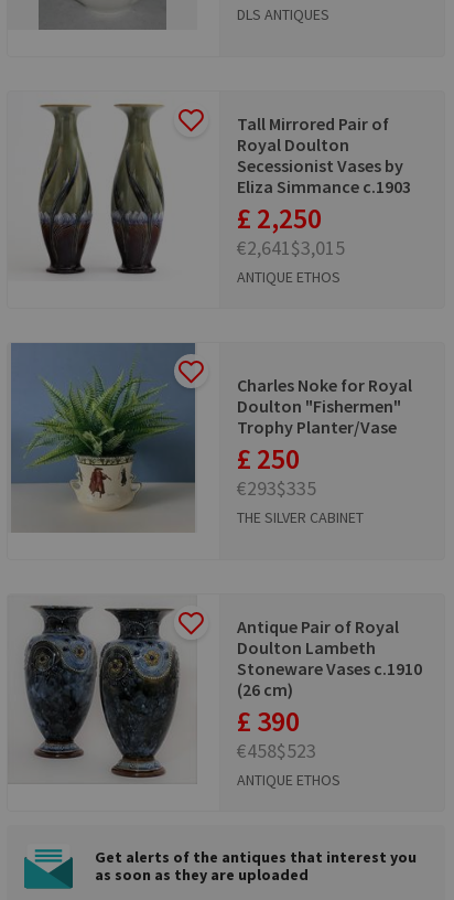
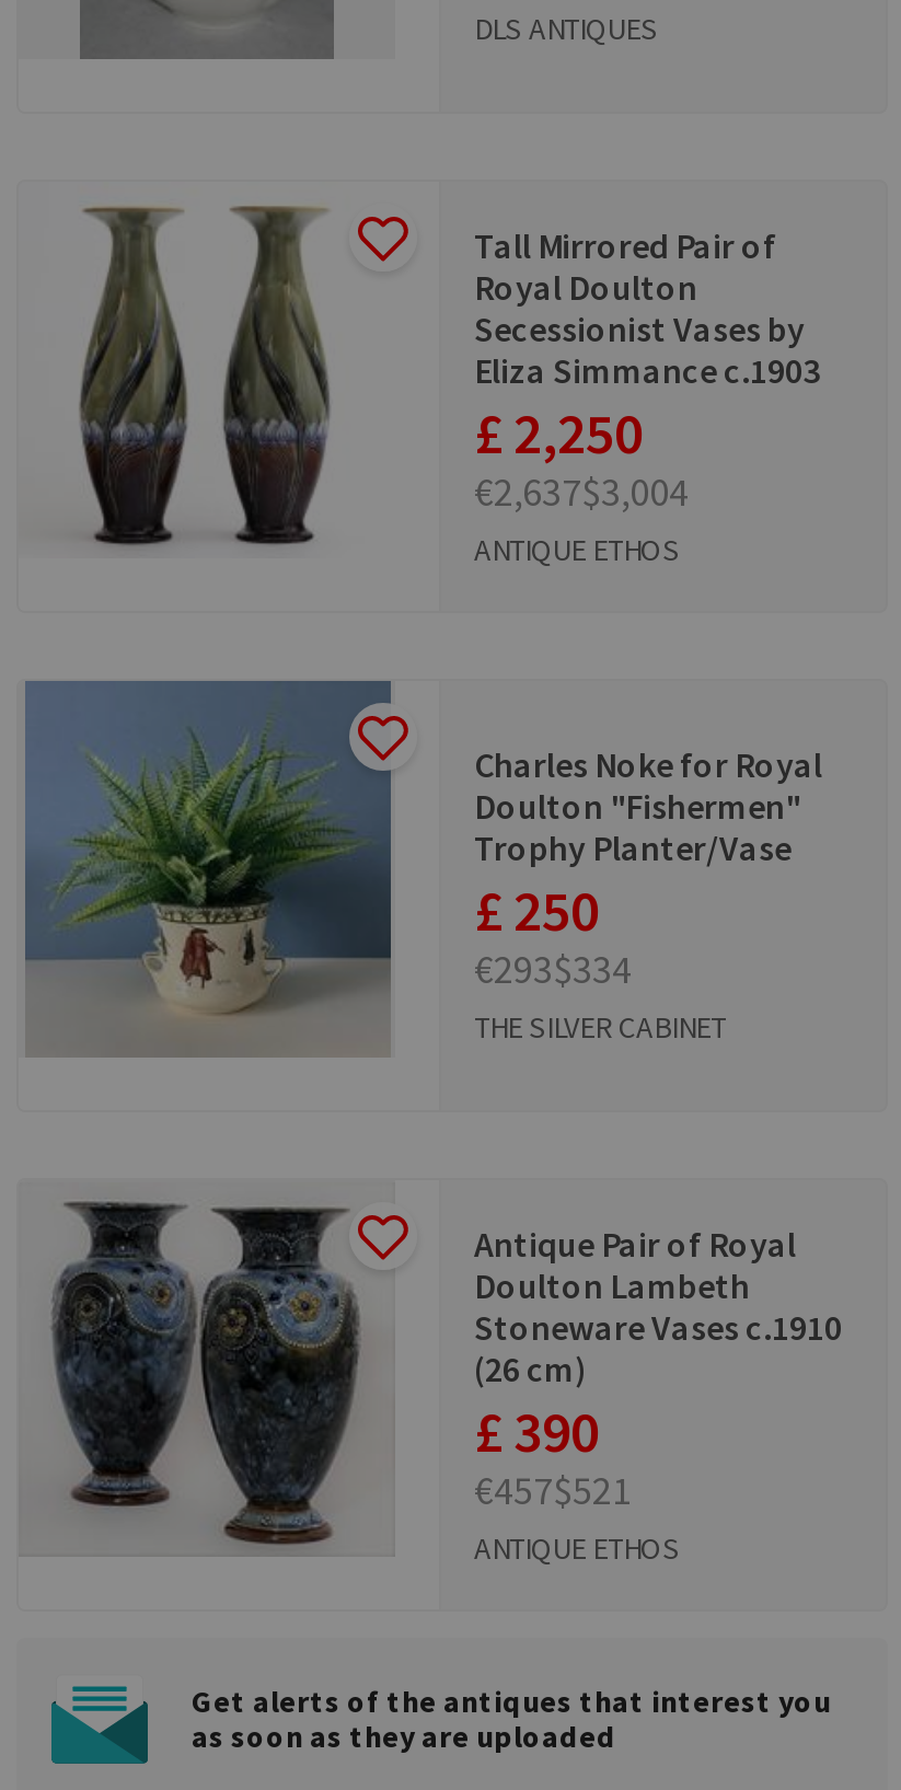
- €2,641$3,015
+ €2,637$3,004

- €293$335
+ €293$334

- €458$523
+ €457$521
